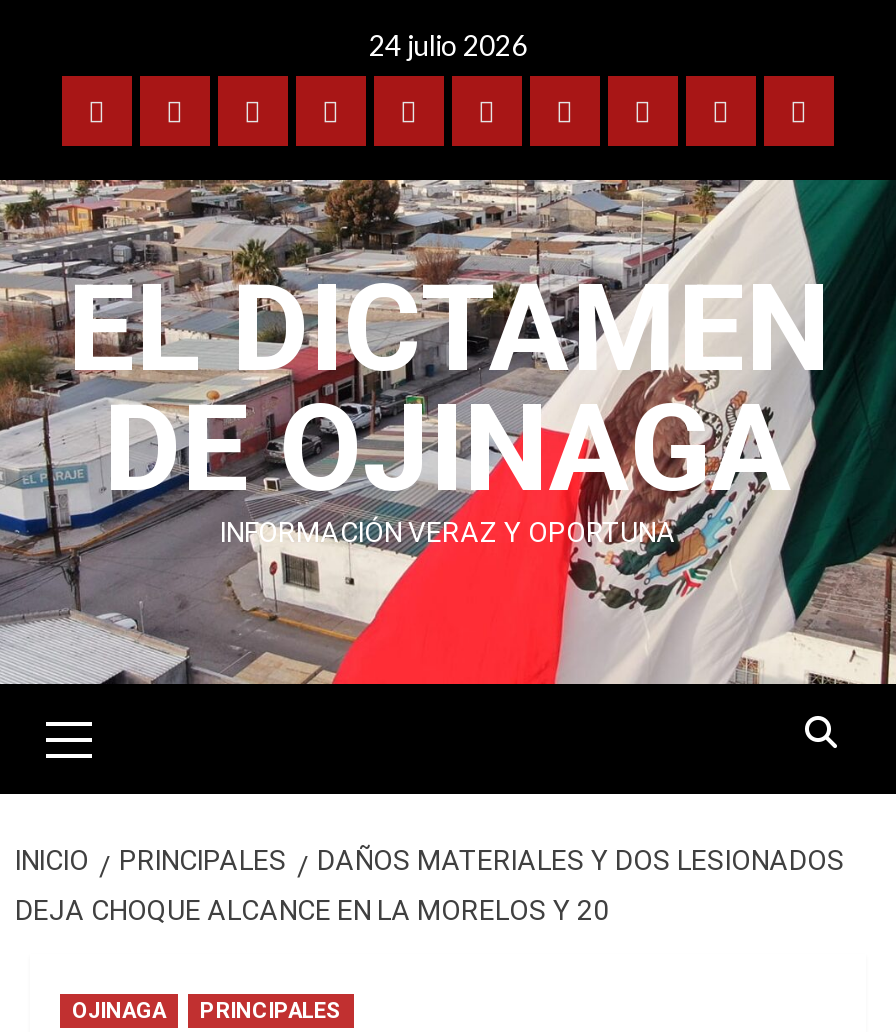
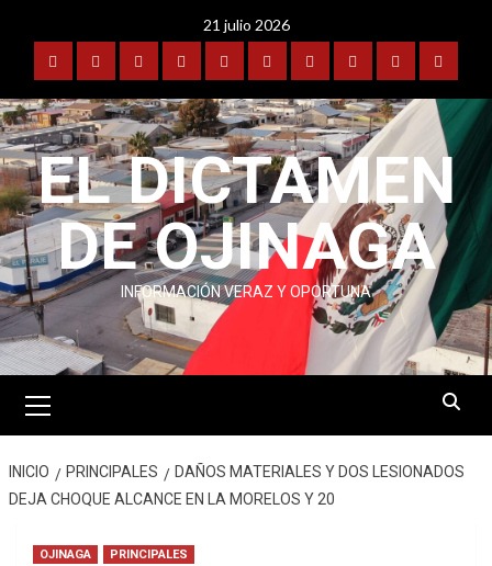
- 24 julio 2026
+ 21 julio 2026
